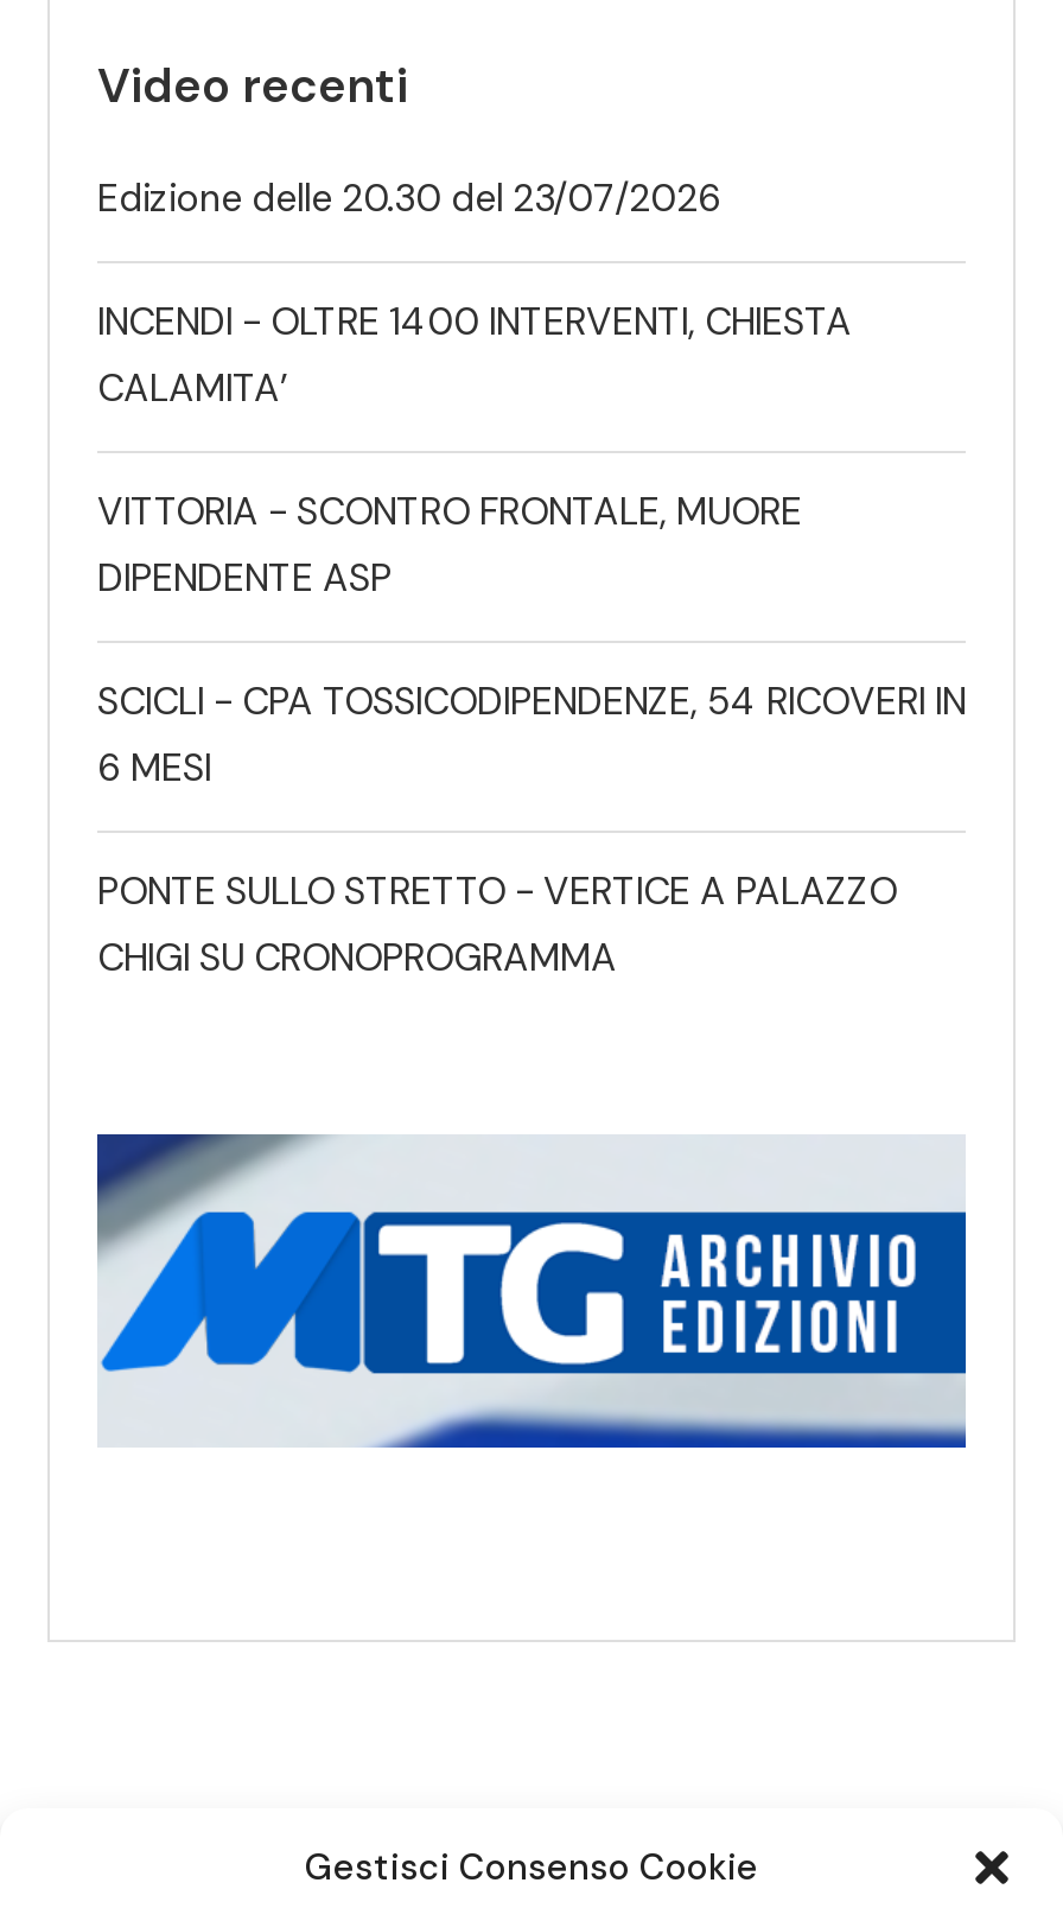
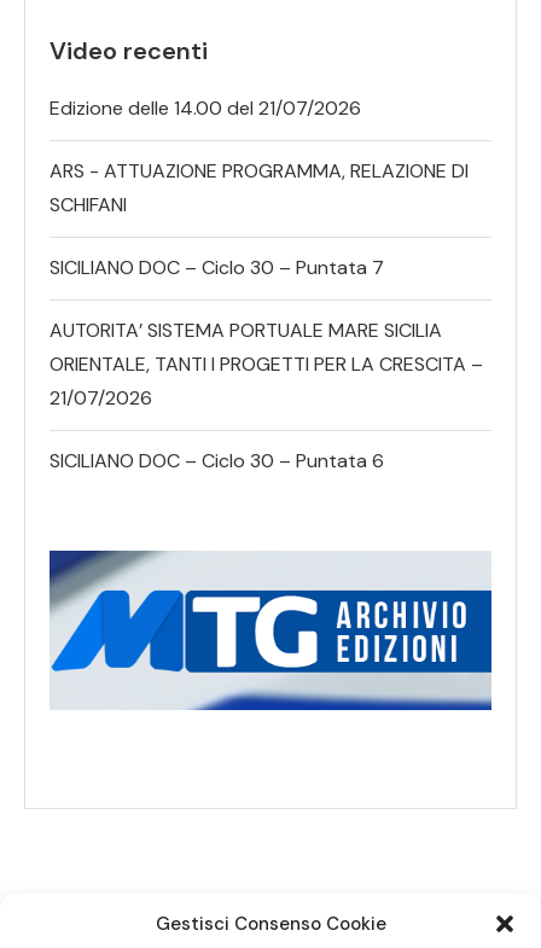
- Edizione delle 20.30 del 23/07/2026
+ Edizione delle 14.00 del 21/07/2026

- INCENDI - OLTRE 1400 INTERVENTI, CHIESTA
- CALAMITA’
+ ARS - ATTUAZIONE PROGRAMMA, RELAZIONE DI
+ SCHIFANI

- VITTORIA - SCONTRO FRONTALE, MUORE
- DIPENDENTE ASP
+ SICILIANO DOC – Ciclo 30 – Puntata 7

- SCICLI - CPA TOSSICODIPENDENZE, 54 RICOVERI IN
- 6 MESI
+ AUTORITA’ SISTEMA PORTUALE MARE SICILIA
+ ORIENTALE, TANTI I PROGETTI PER LA CRESCITA –
+ 21/07/2026

- PONTE SULLO STRETTO - VERTICE A PALAZZO
- CHIGI SU CRONOPROGRAMMA
+ SICILIANO DOC – Ciclo 30 – Puntata 6
